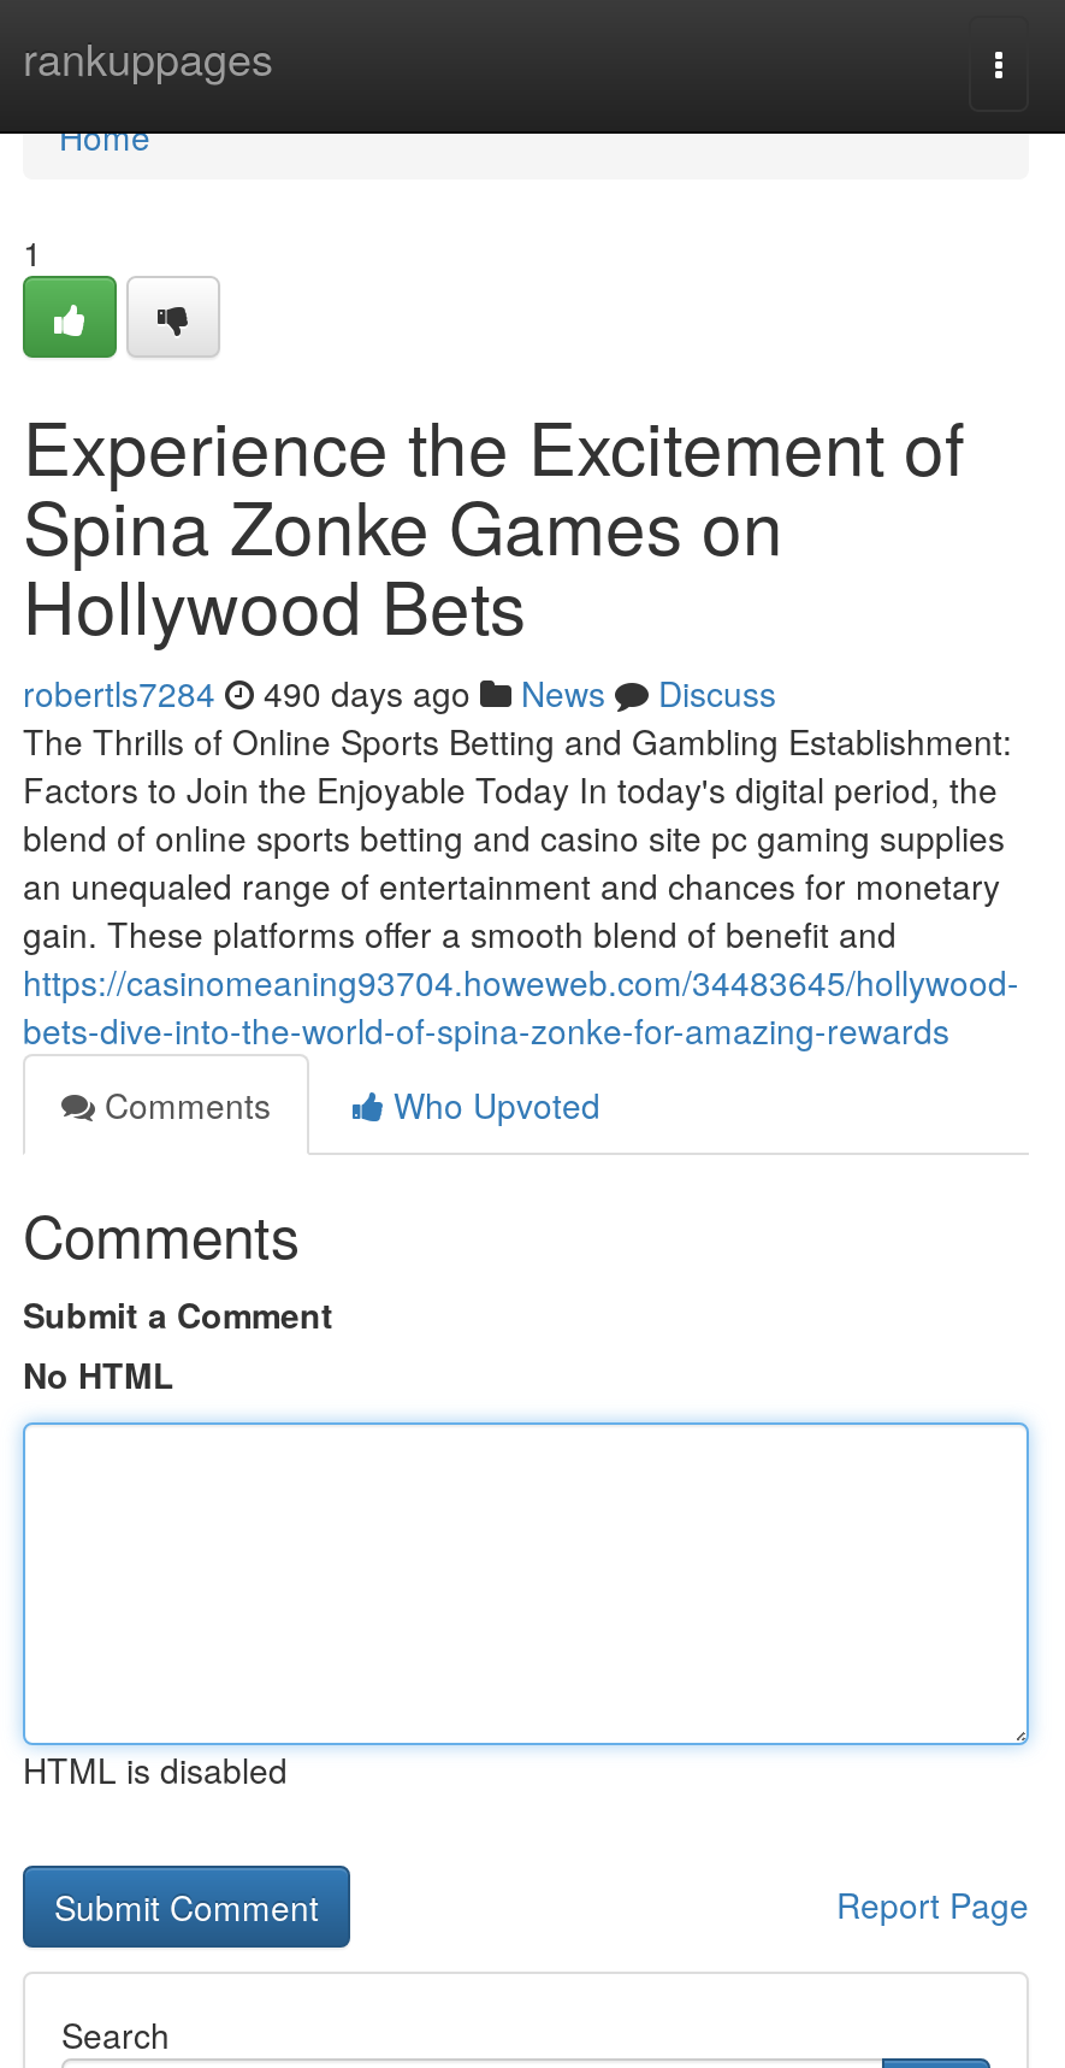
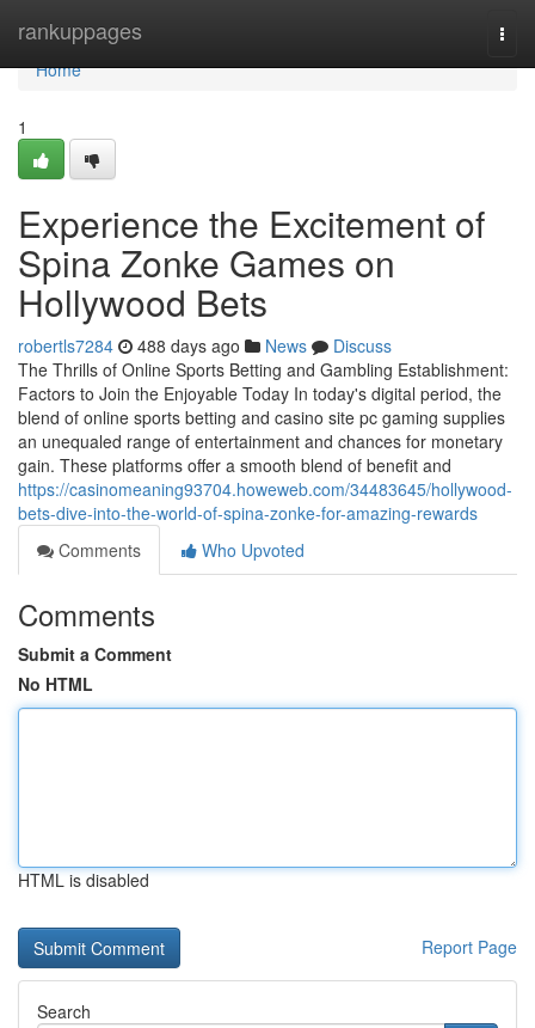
- robertls7284 490 days ago News Discuss
+ robertls7284 488 days ago News Discuss
